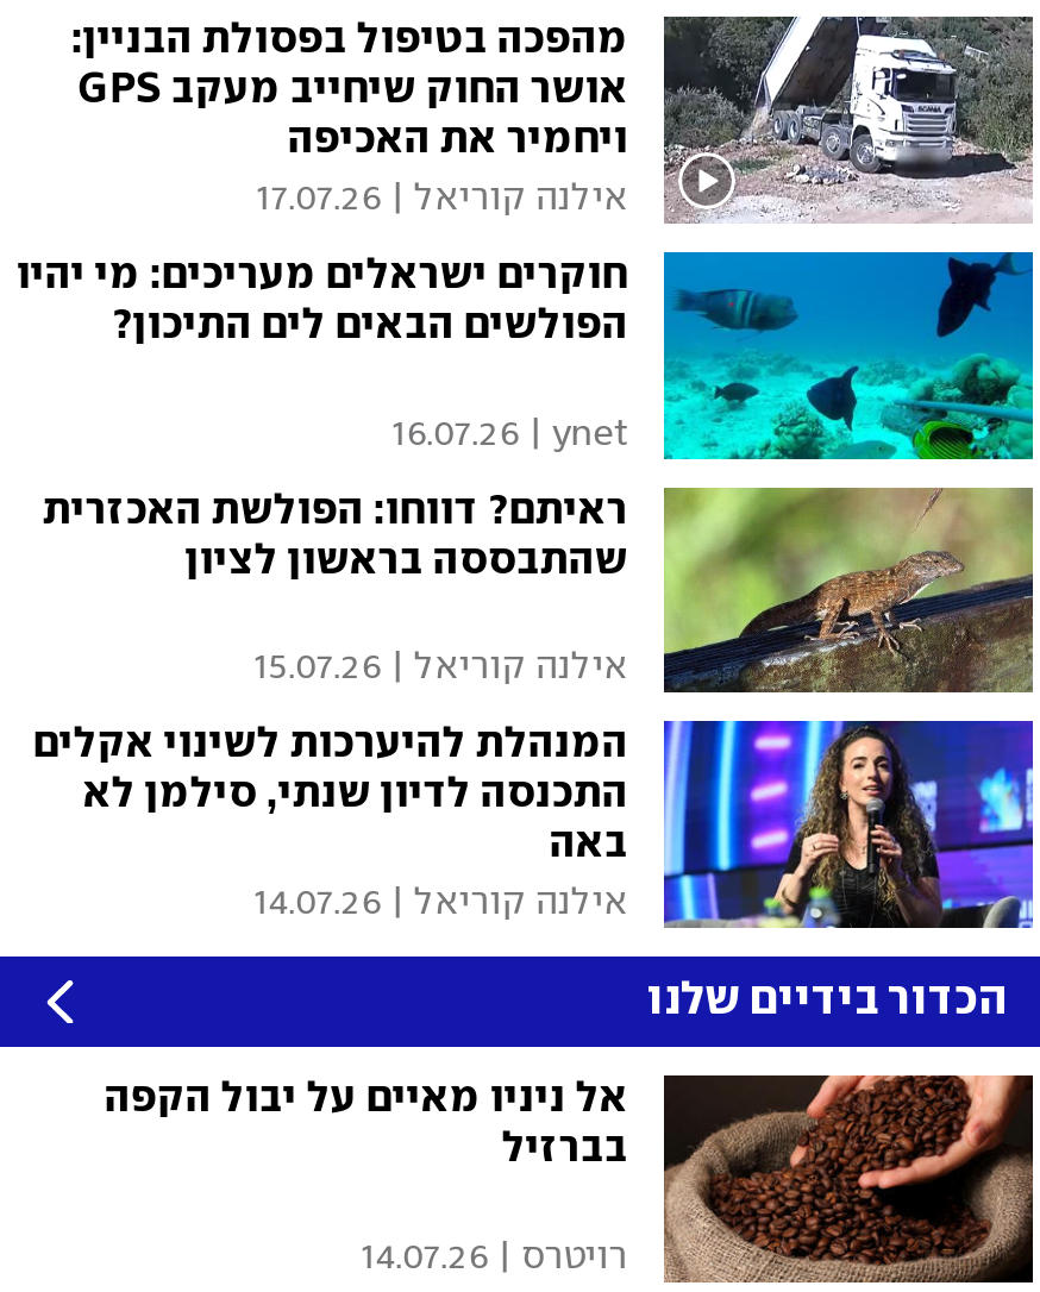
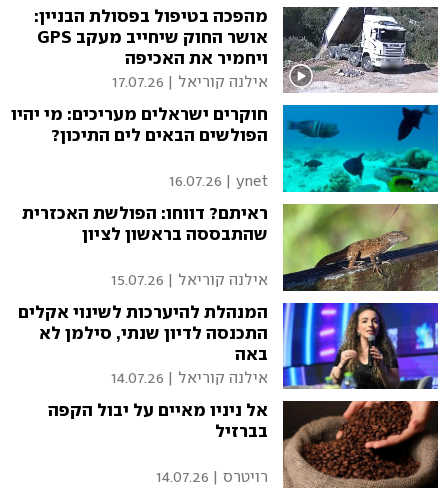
- הכדור בידיים שלנו
